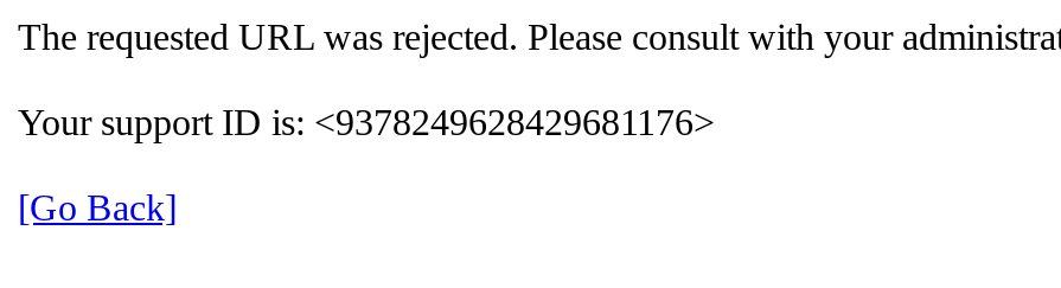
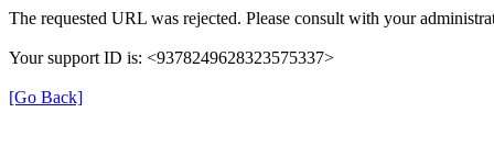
- Your support ID is: <9378249628429681176>
+ Your support ID is: <9378249628323575337>
